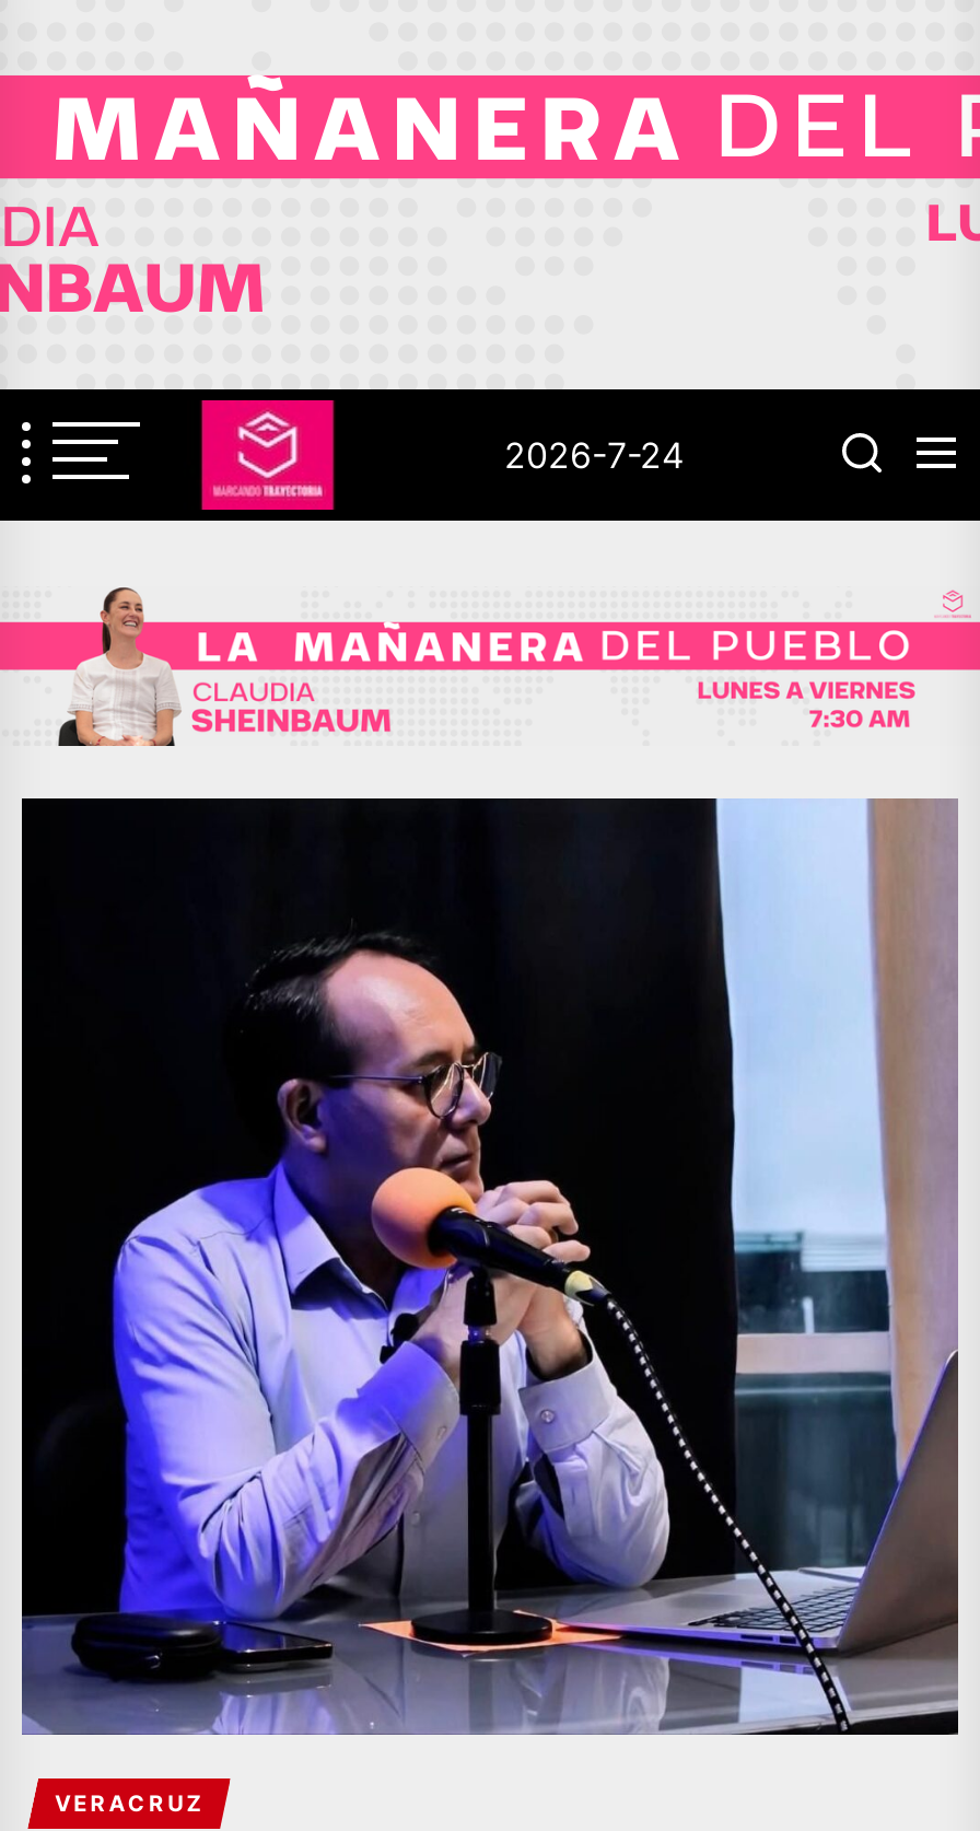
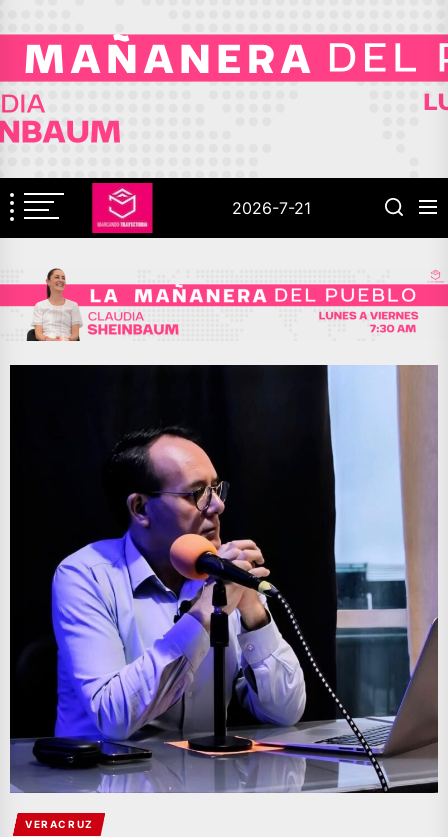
- 2026-7-24
+ 2026-7-21
